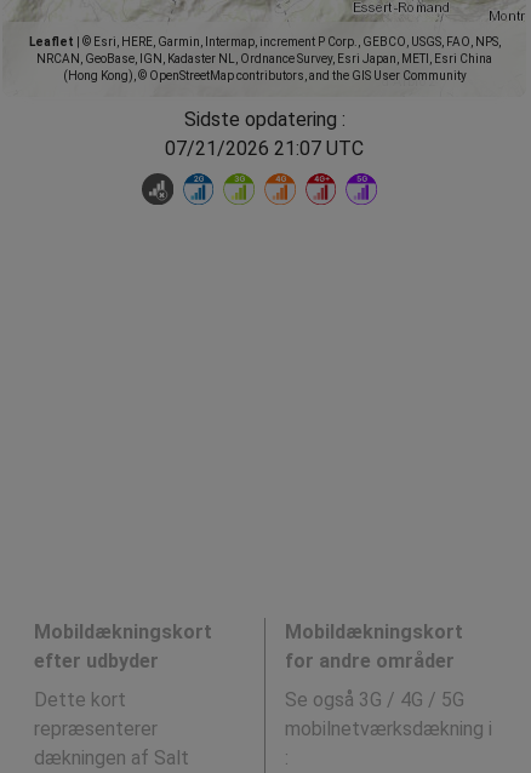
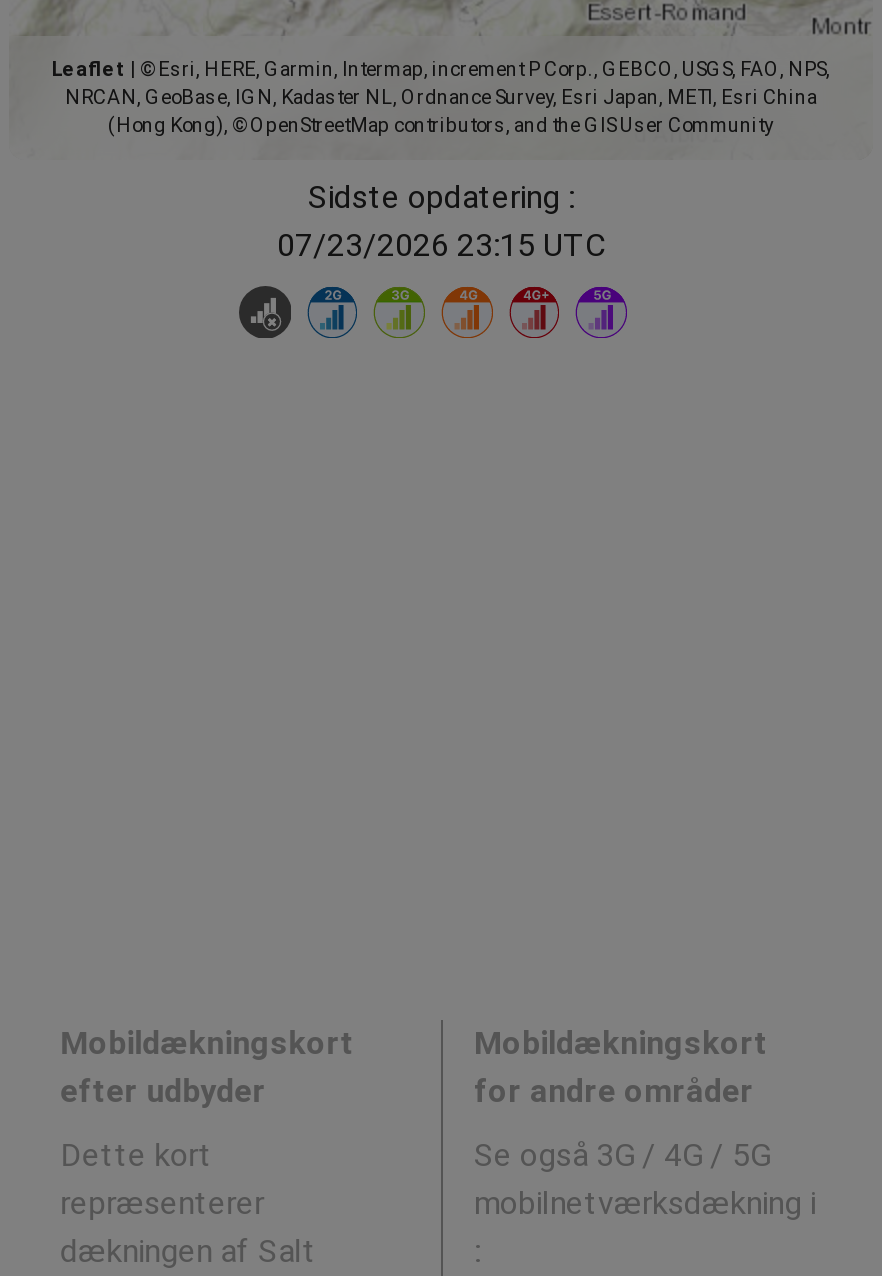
- 07/21/2026 21:07 UTC
+ 07/23/2026 23:15 UTC
